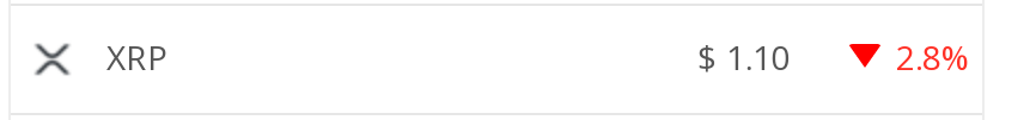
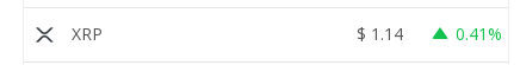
- $ 1.10
+ $ 1.14

- 2.8%
+ 0.41%
